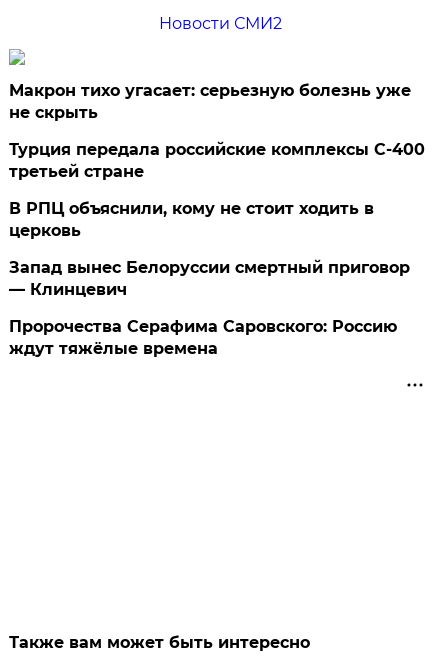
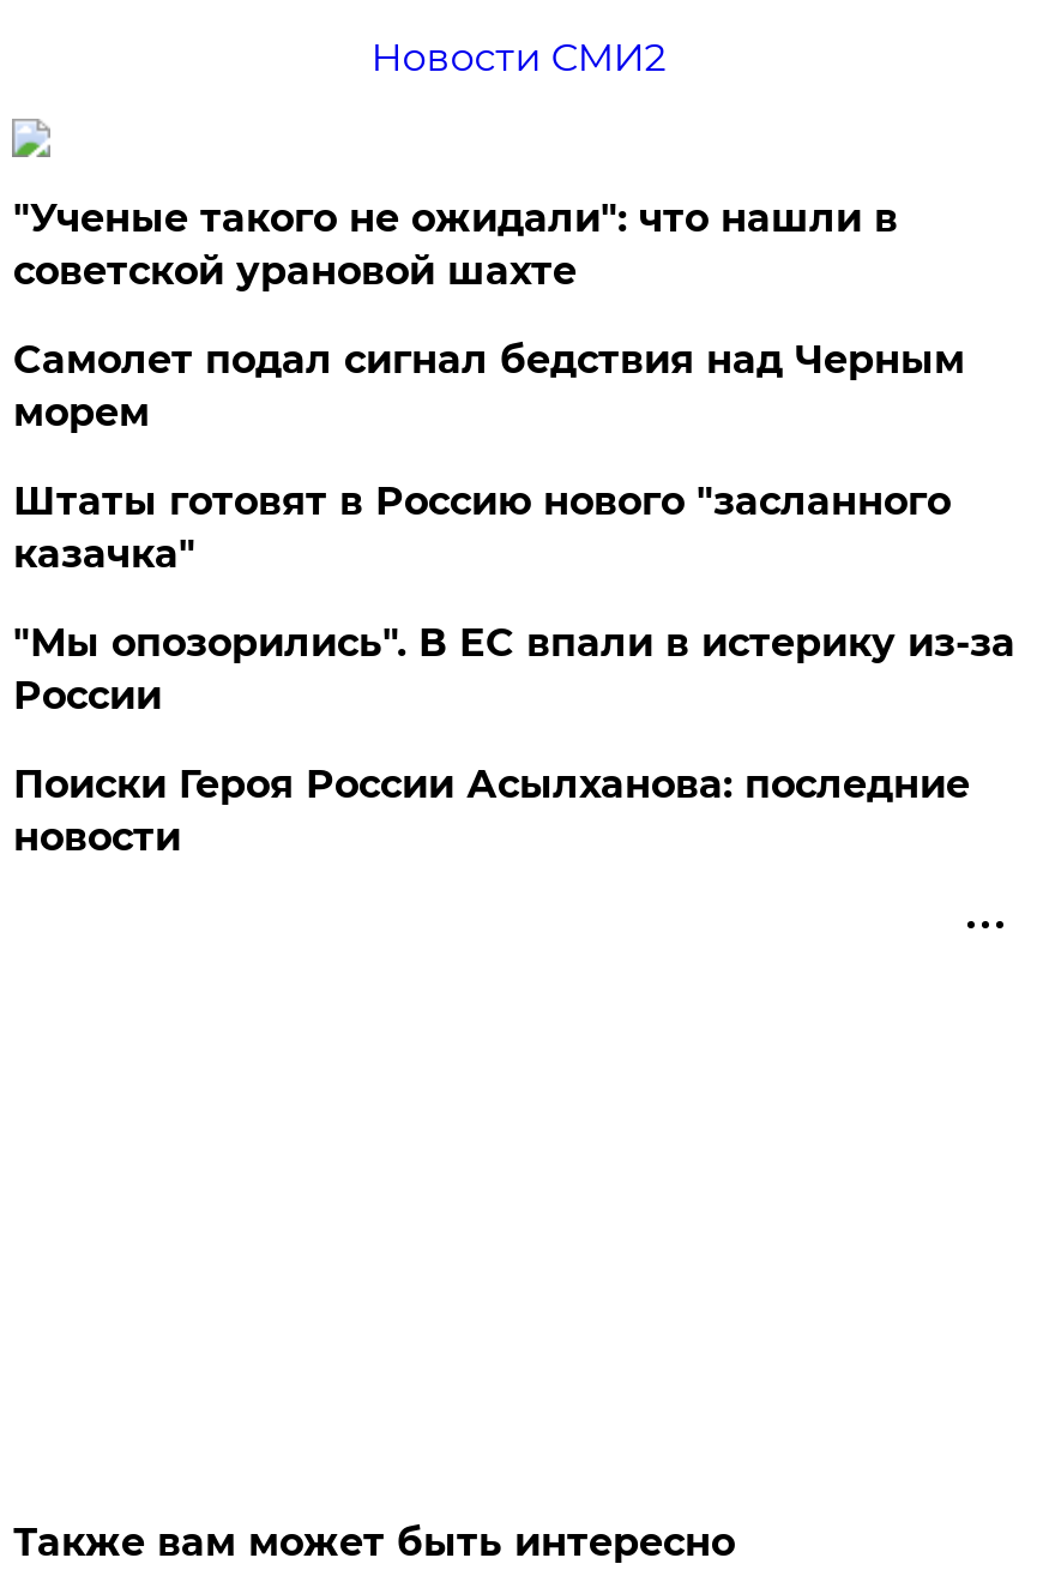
- Макрон тихо угасает: серьезную болезнь уже
- не скрыть
+ "Ученые такого не ожидали": что нашли в
+ советской урановой шахте

- Турция передала российские комплексы С-400
- третьей стране
+ Самолет подал сигнал бедствия над Черным
+ морем

- В РПЦ объяснили, кому не стоит ходить в
- церковь
+ Штаты готовят в Россию нового "засланного
+ казачка"

- Запад вынес Белоруссии смертный приговор
- — Клинцевич
+ "Мы опозорились". В ЕС впали в истерику из-за
+ России

- Пророчества Серафима Саровского: Россию
- ждут тяжёлые времена
+ Поиски Героя России Асылханова: последние
+ новости
